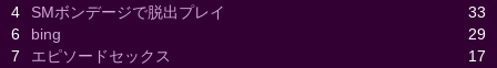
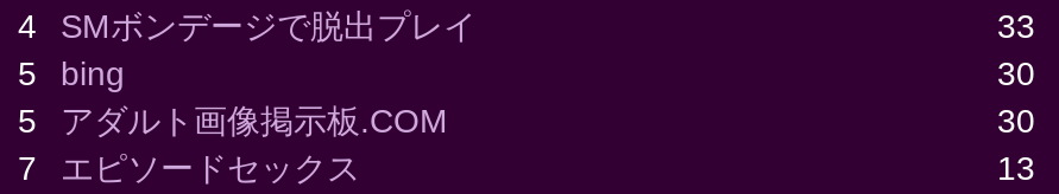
- 6 bing
+ 5 bing

- 29
+ 30
+ 5
+ アダルト画像掲示板.COM
+ 30

- 17
+ 13
